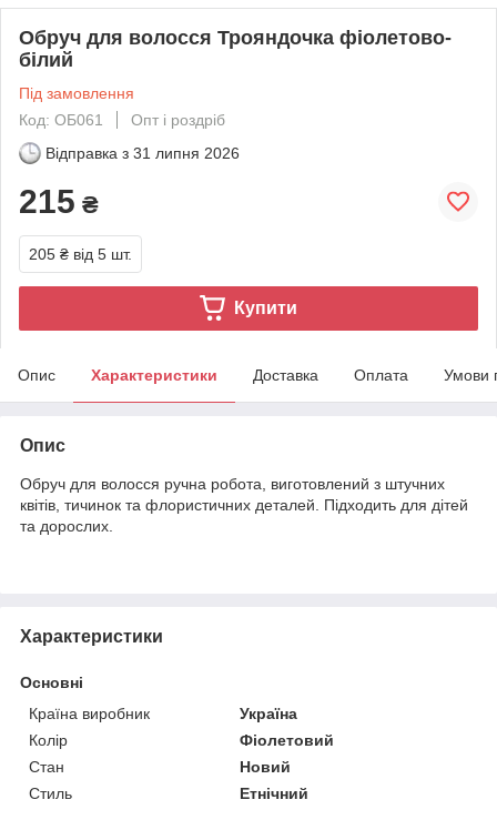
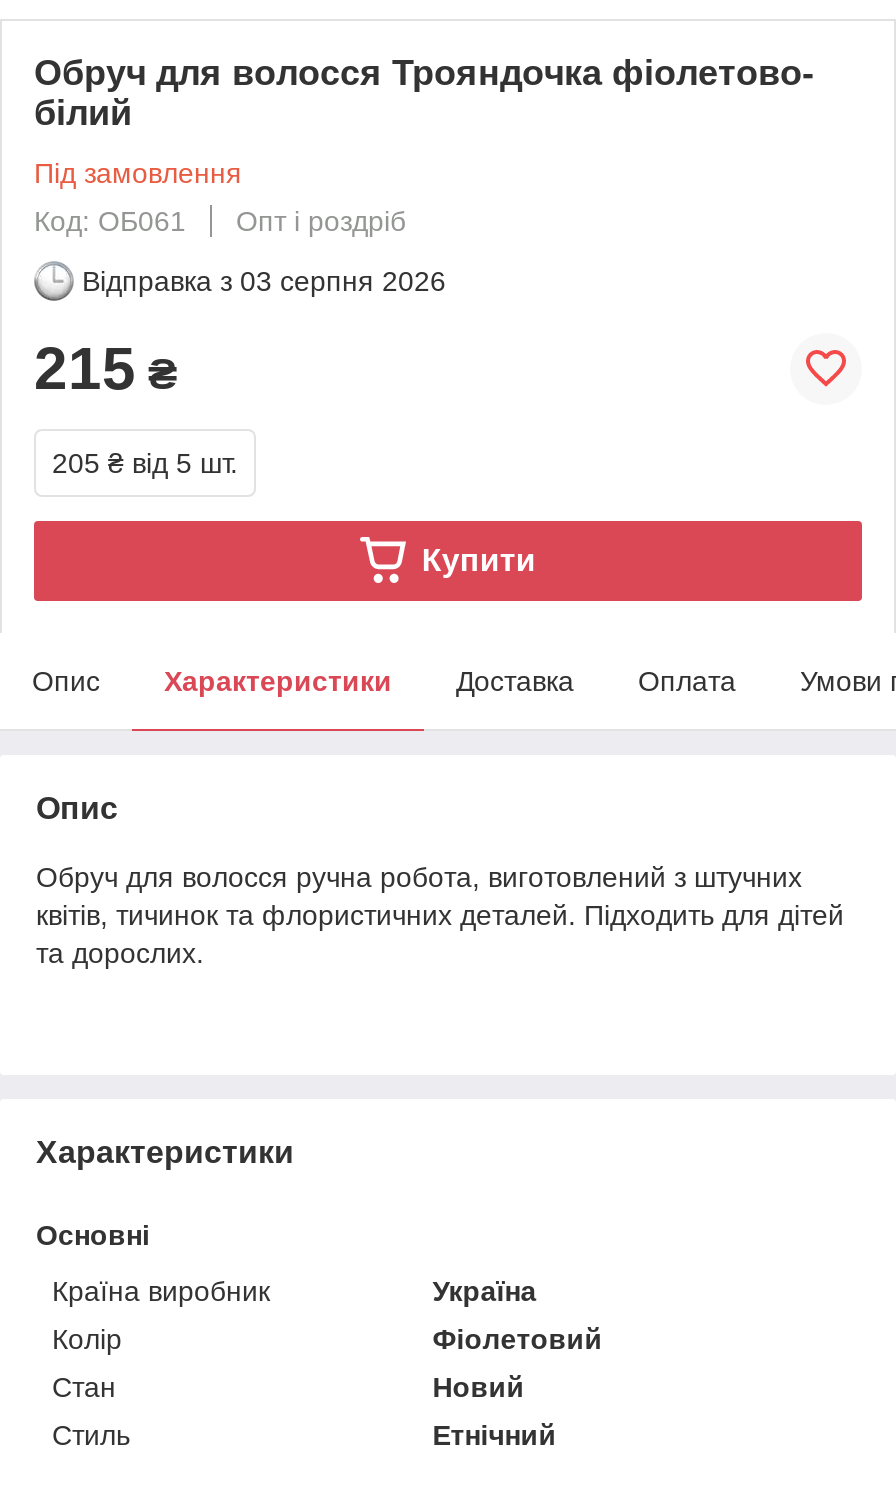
- Відправка з 31 липня 2026
+ Відправка з 03 серпня 2026
